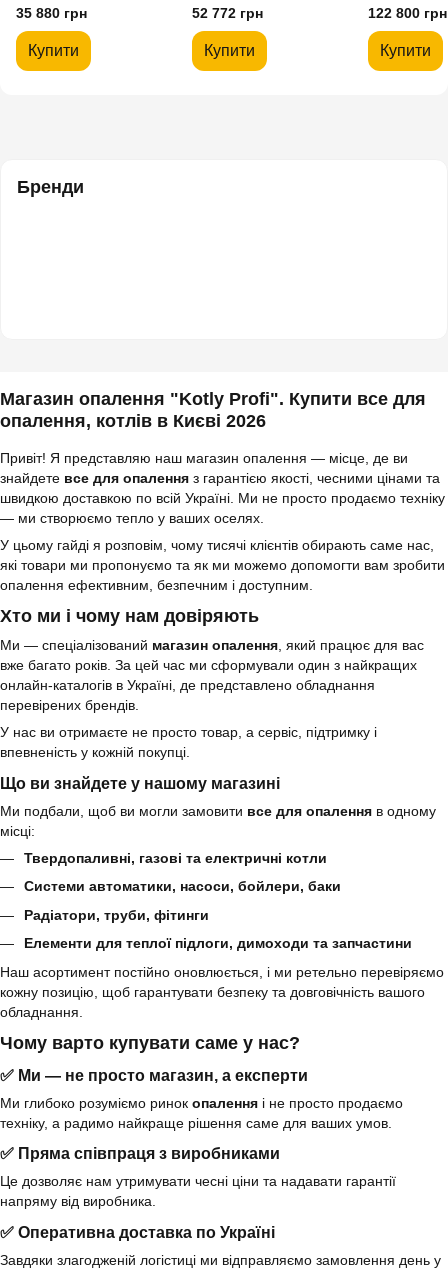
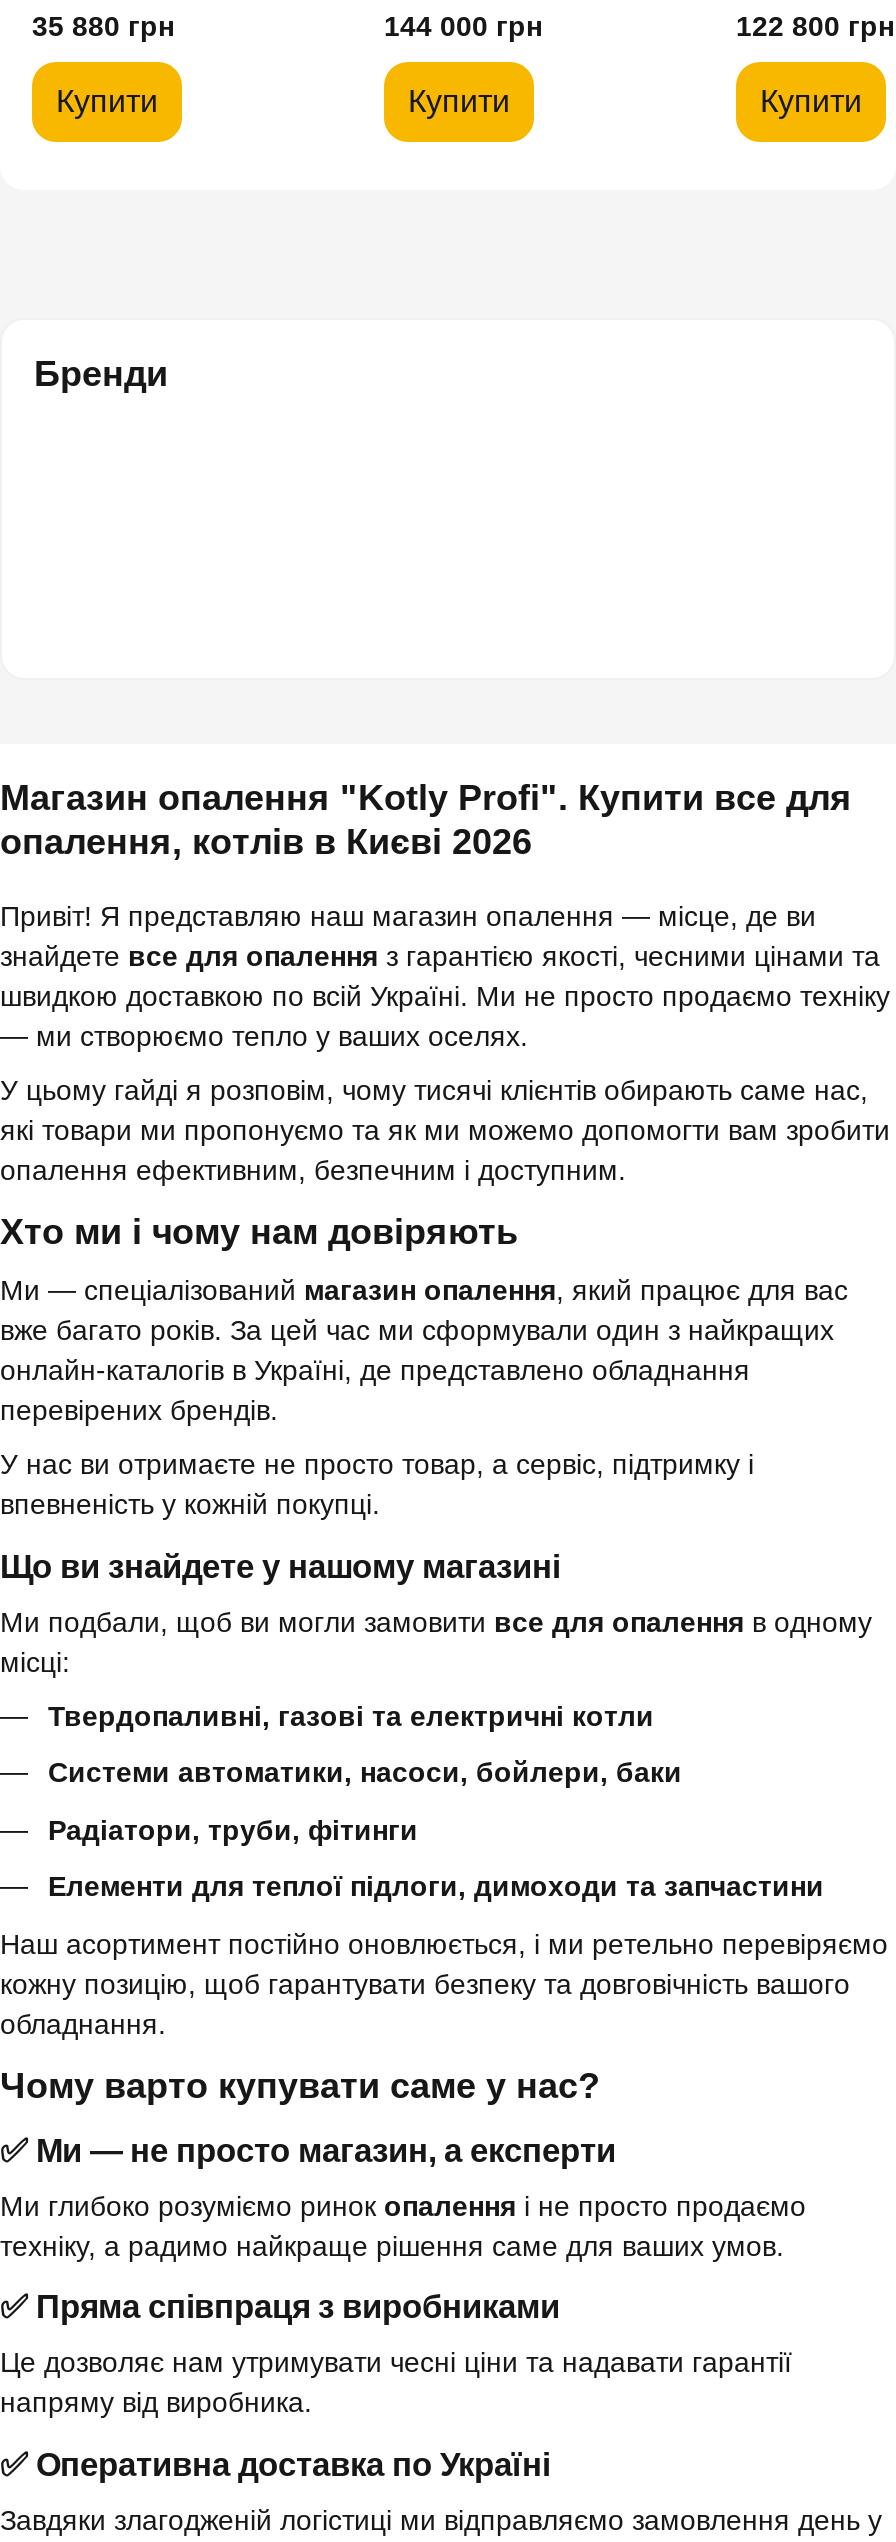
- 52 772 грн
+ 144 000 грн
